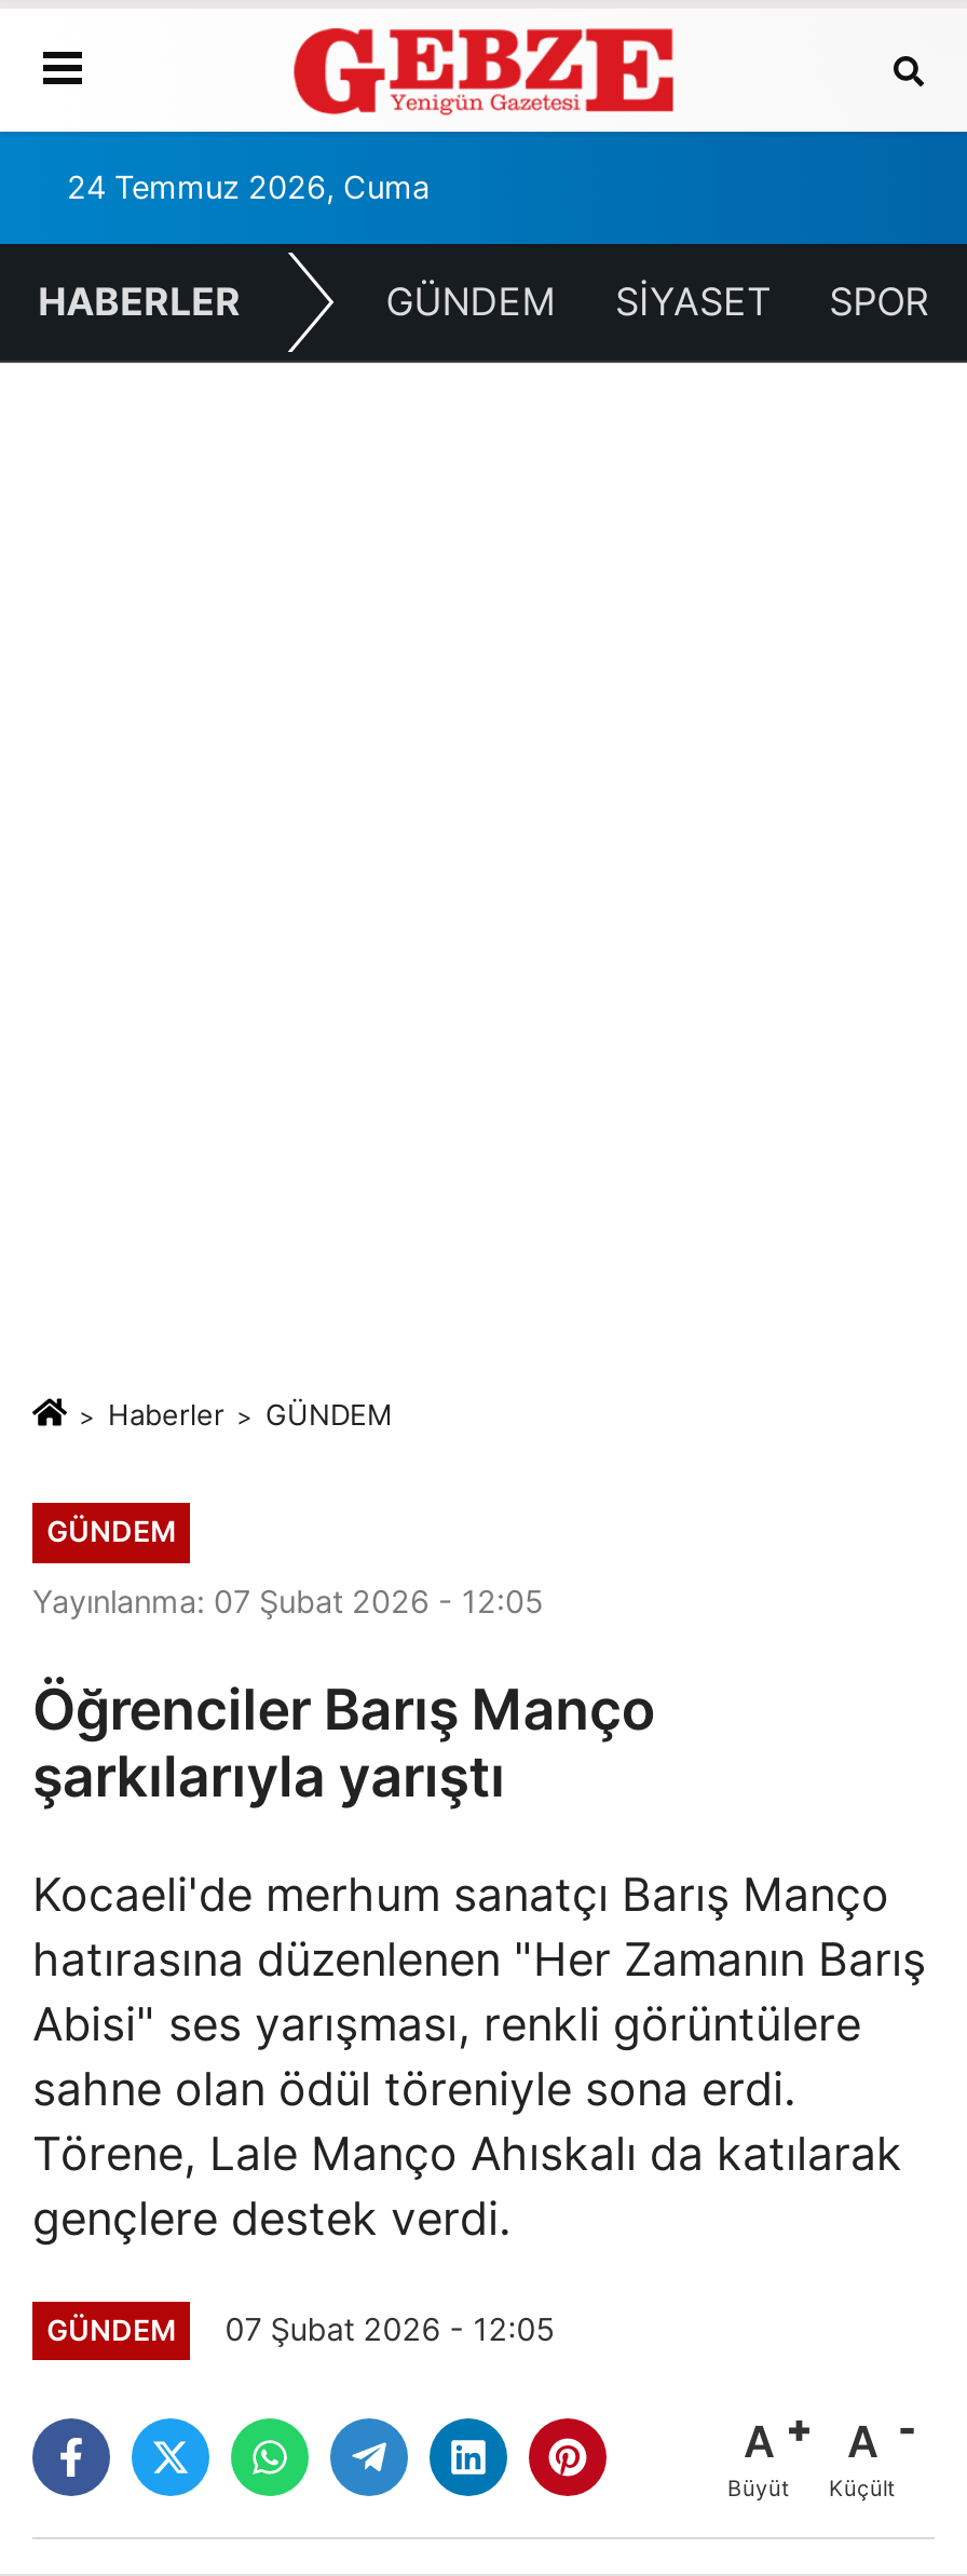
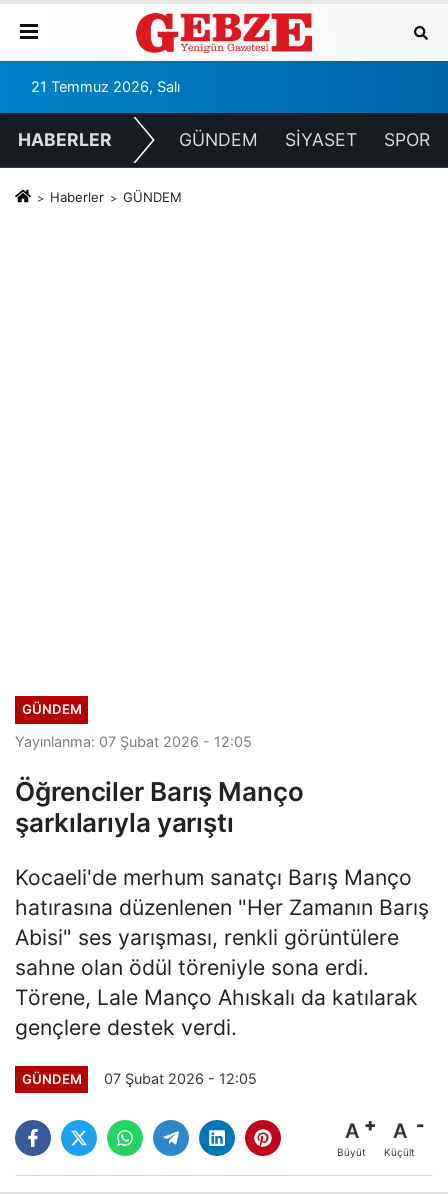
- 24 Temmuz 2026, Cuma
+ 21 Temmuz 2026, Salı

moved up: Haberler | GÜNDEM
